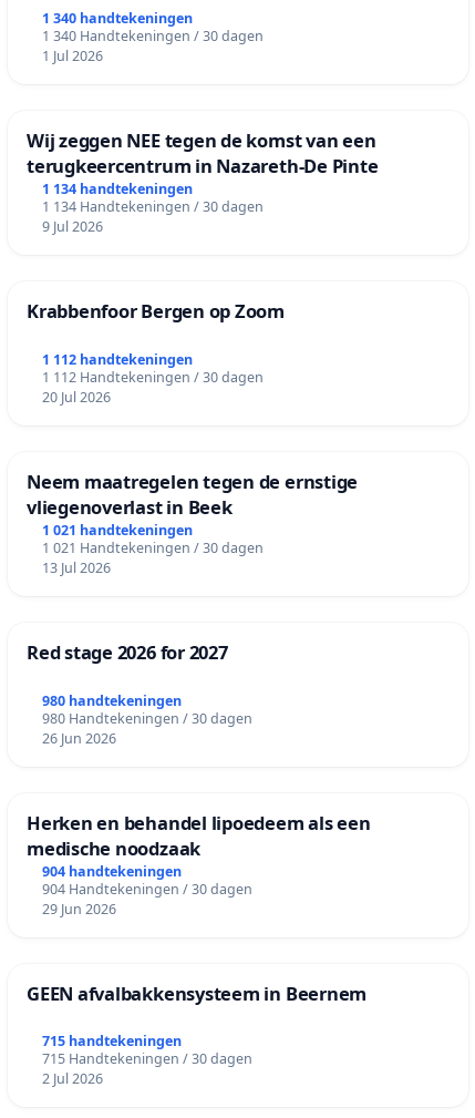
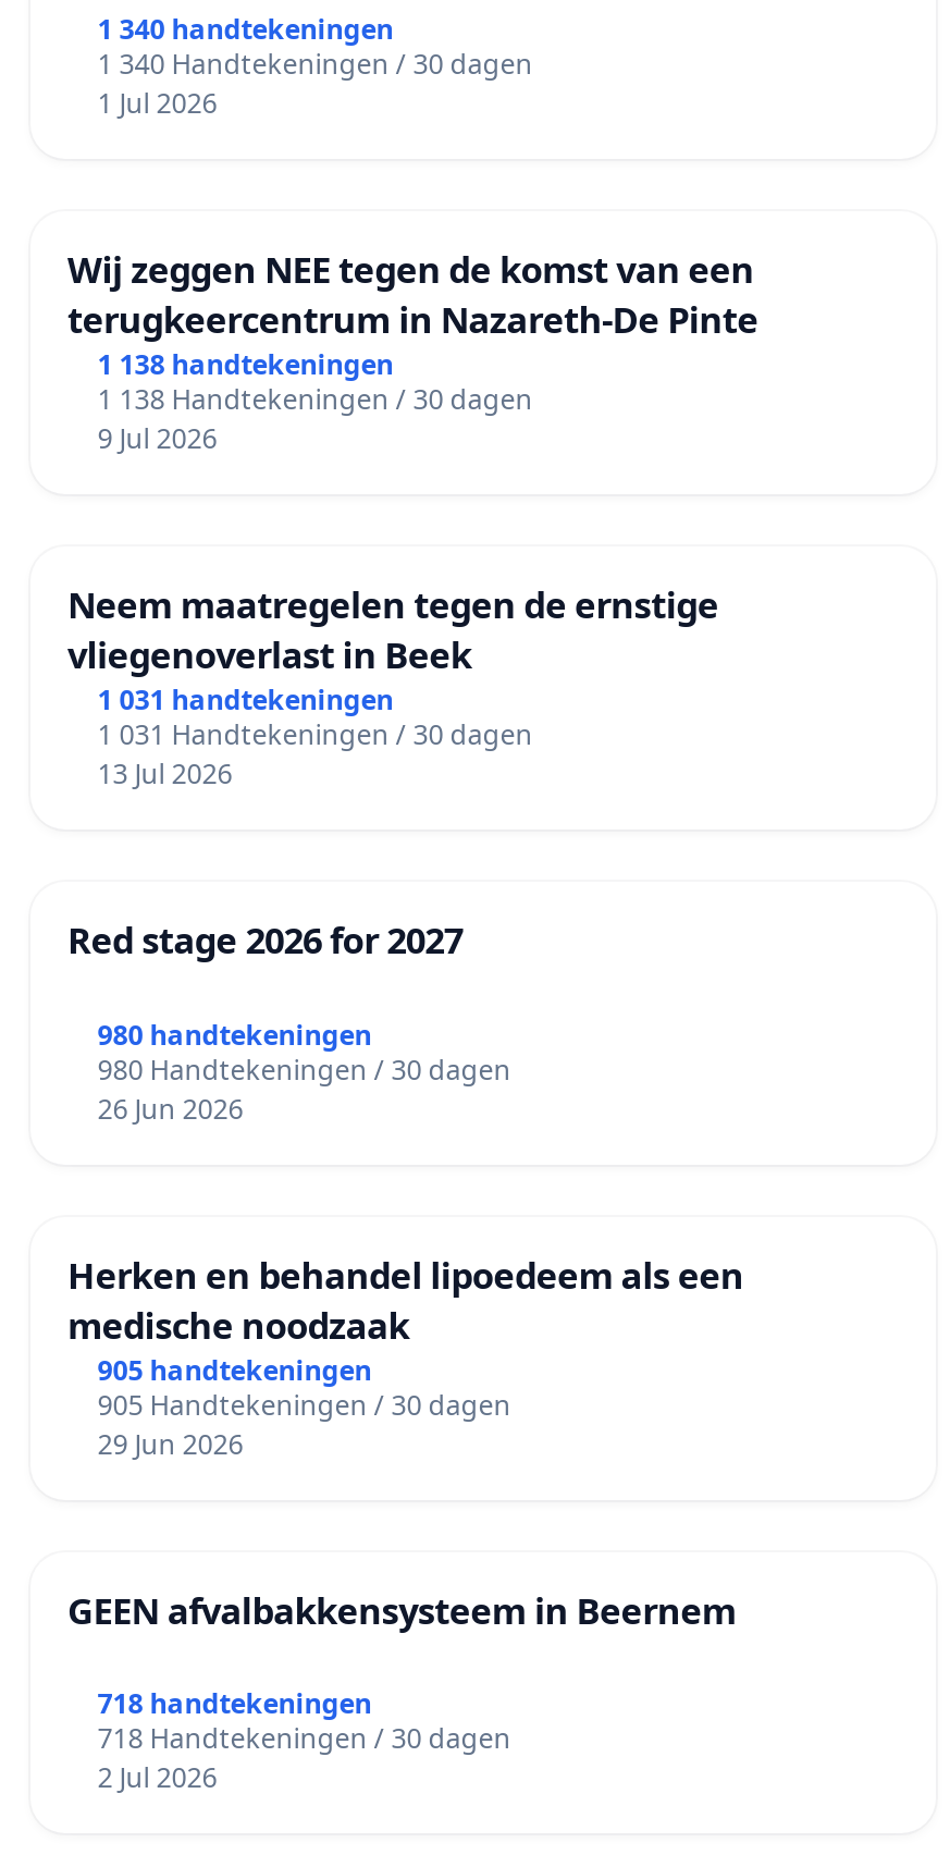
- 1 134 handtekeningen
+ 1 138 handtekeningen

- 1 134 Handtekeningen / 30 dagen
+ 1 138 Handtekeningen / 30 dagen

- Krabbenfoor Bergen op Zoom
- 1 112 handtekeningen
- 1 112 Handtekeningen / 30 dagen
- 20 Jul 2026

- 1 021 handtekeningen
+ 1 031 handtekeningen

- 1 021 Handtekeningen / 30 dagen
+ 1 031 Handtekeningen / 30 dagen

- 904 handtekeningen
+ 905 handtekeningen

- 904 Handtekeningen / 30 dagen
+ 905 Handtekeningen / 30 dagen

- 715 handtekeningen
+ 718 handtekeningen

- 715 Handtekeningen / 30 dagen
+ 718 Handtekeningen / 30 dagen
